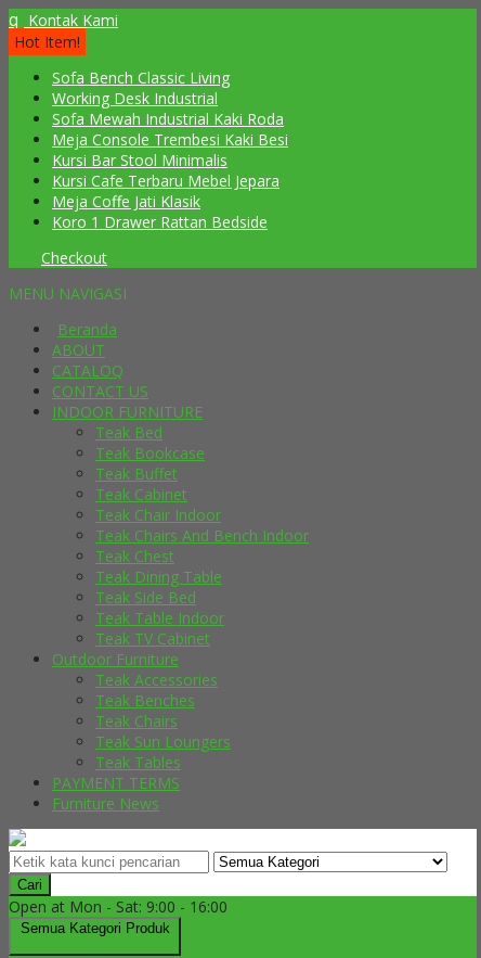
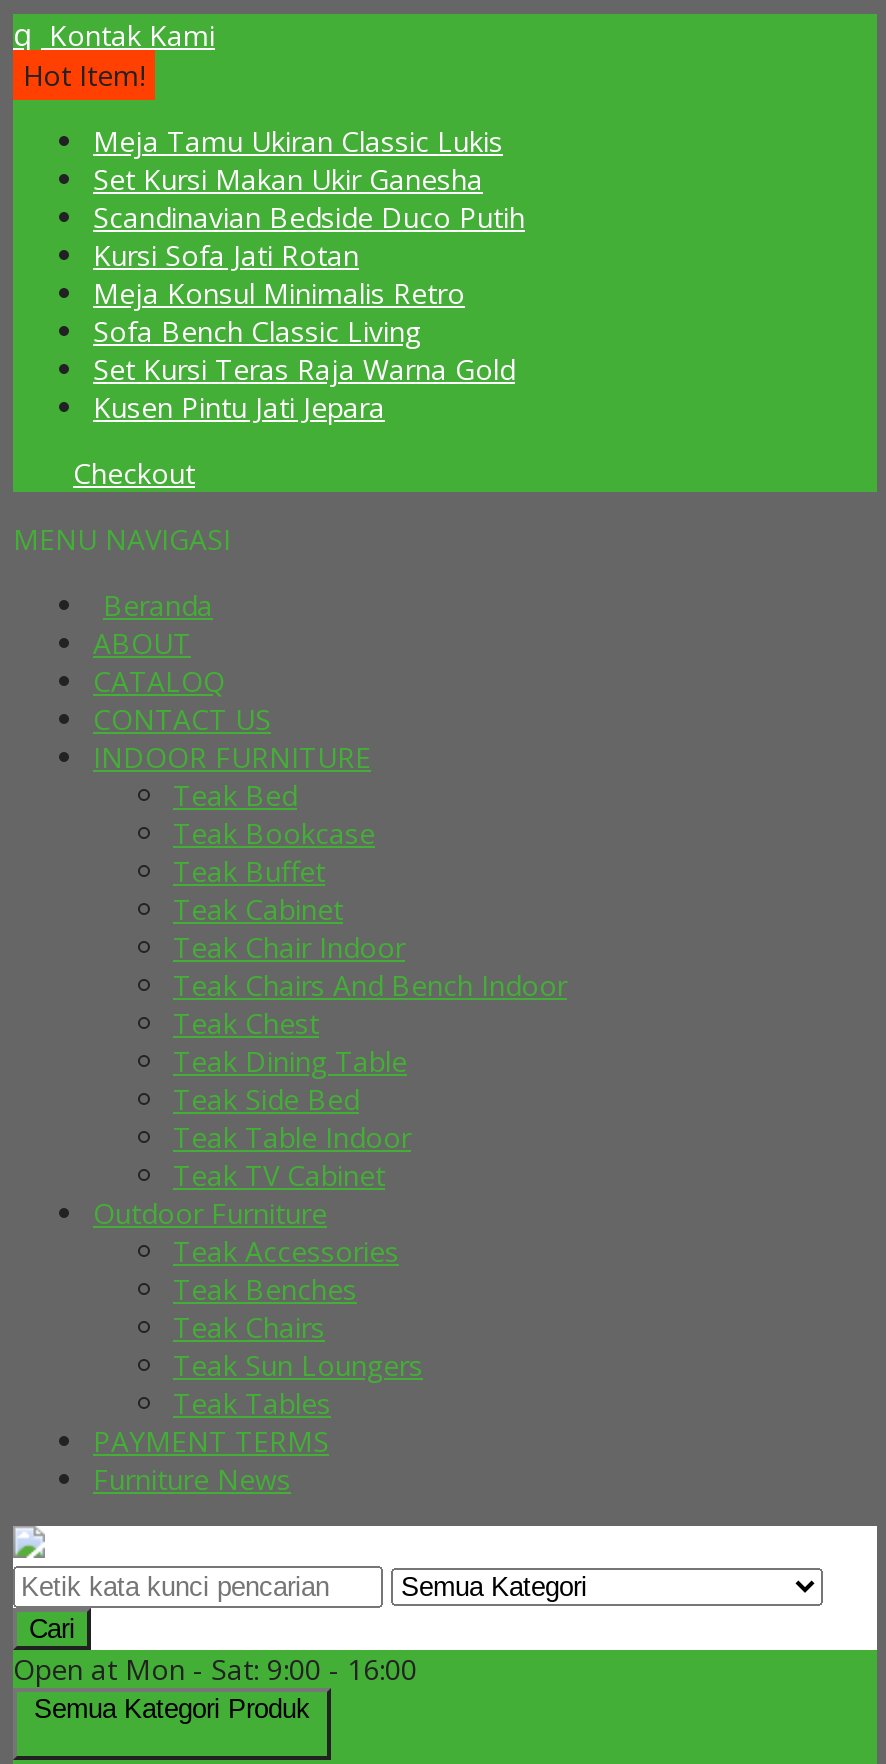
+ Meja Tamu Ukiran Classic Lukis
+ Set Kursi Makan Ukir Ganesha
+ Scandinavian Bedside Duco Putih
+ Kursi Sofa Jati Rotan
+ Meja Konsul Minimalis Retro

moved down: Sofa Bench Classic Living

- Working Desk Industrial
- Sofa Mewah Industrial Kaki Roda
- Meja Console Trembesi Kaki Besi
- Kursi Bar Stool Minimalis
- Kursi Cafe Terbaru Mebel Jepara
- Meja Coffe Jati Klasik
- Koro 1 Drawer Rattan Bedside
+ Set Kursi Teras Raja Warna Gold
+ Kusen Pintu Jati Jepara
